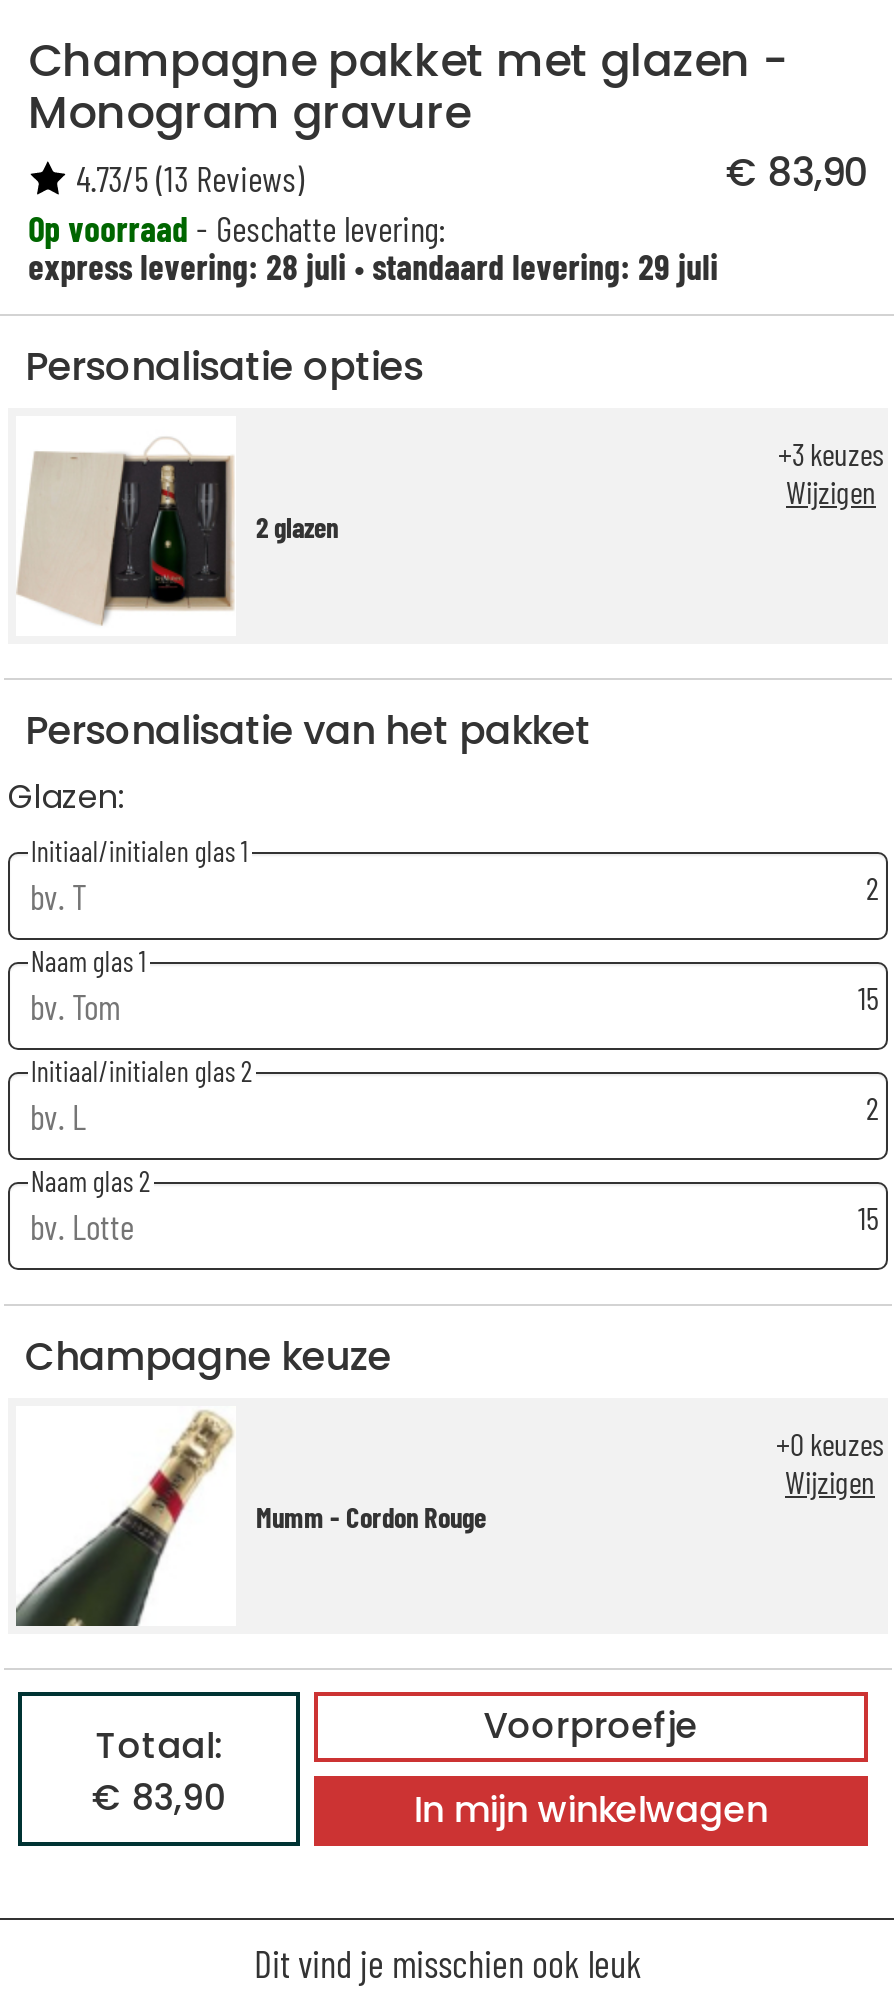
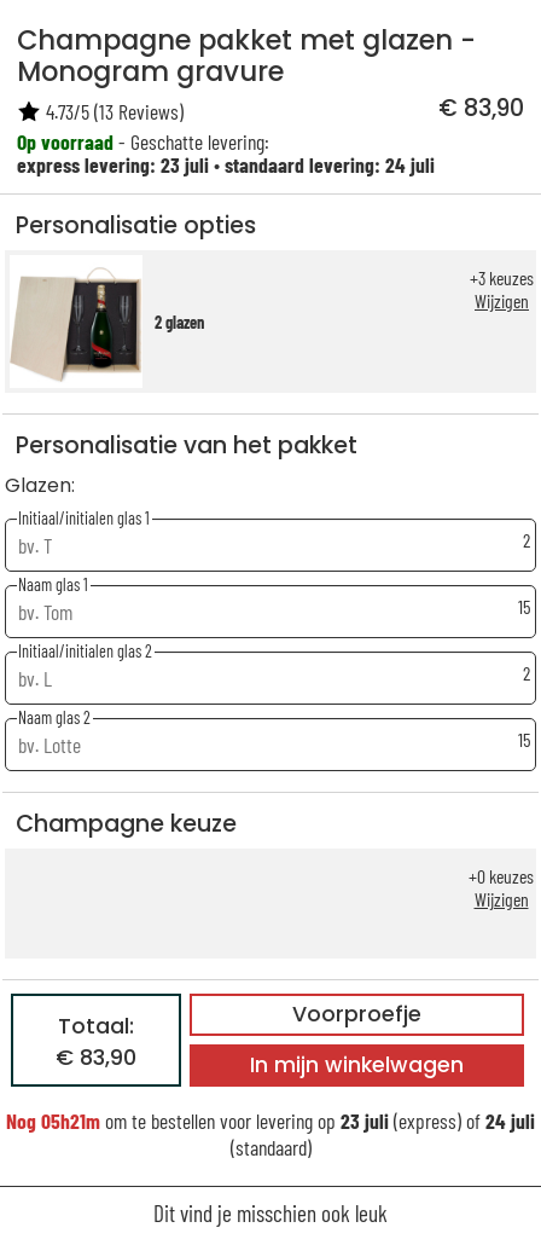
- express levering: 28 juli•standaard levering: 29 juli
+ express levering: 23 juli•standaard levering: 24 juli

- [image]
- Mumm - Cordon Rouge

moved up: Voorproefje | Totaal: | € 83,90 | In mijn winkelwagen

+ Nog 05h21m om te bestellen voor levering op 23 juli (express) of 24 juli
+ (standaard)
